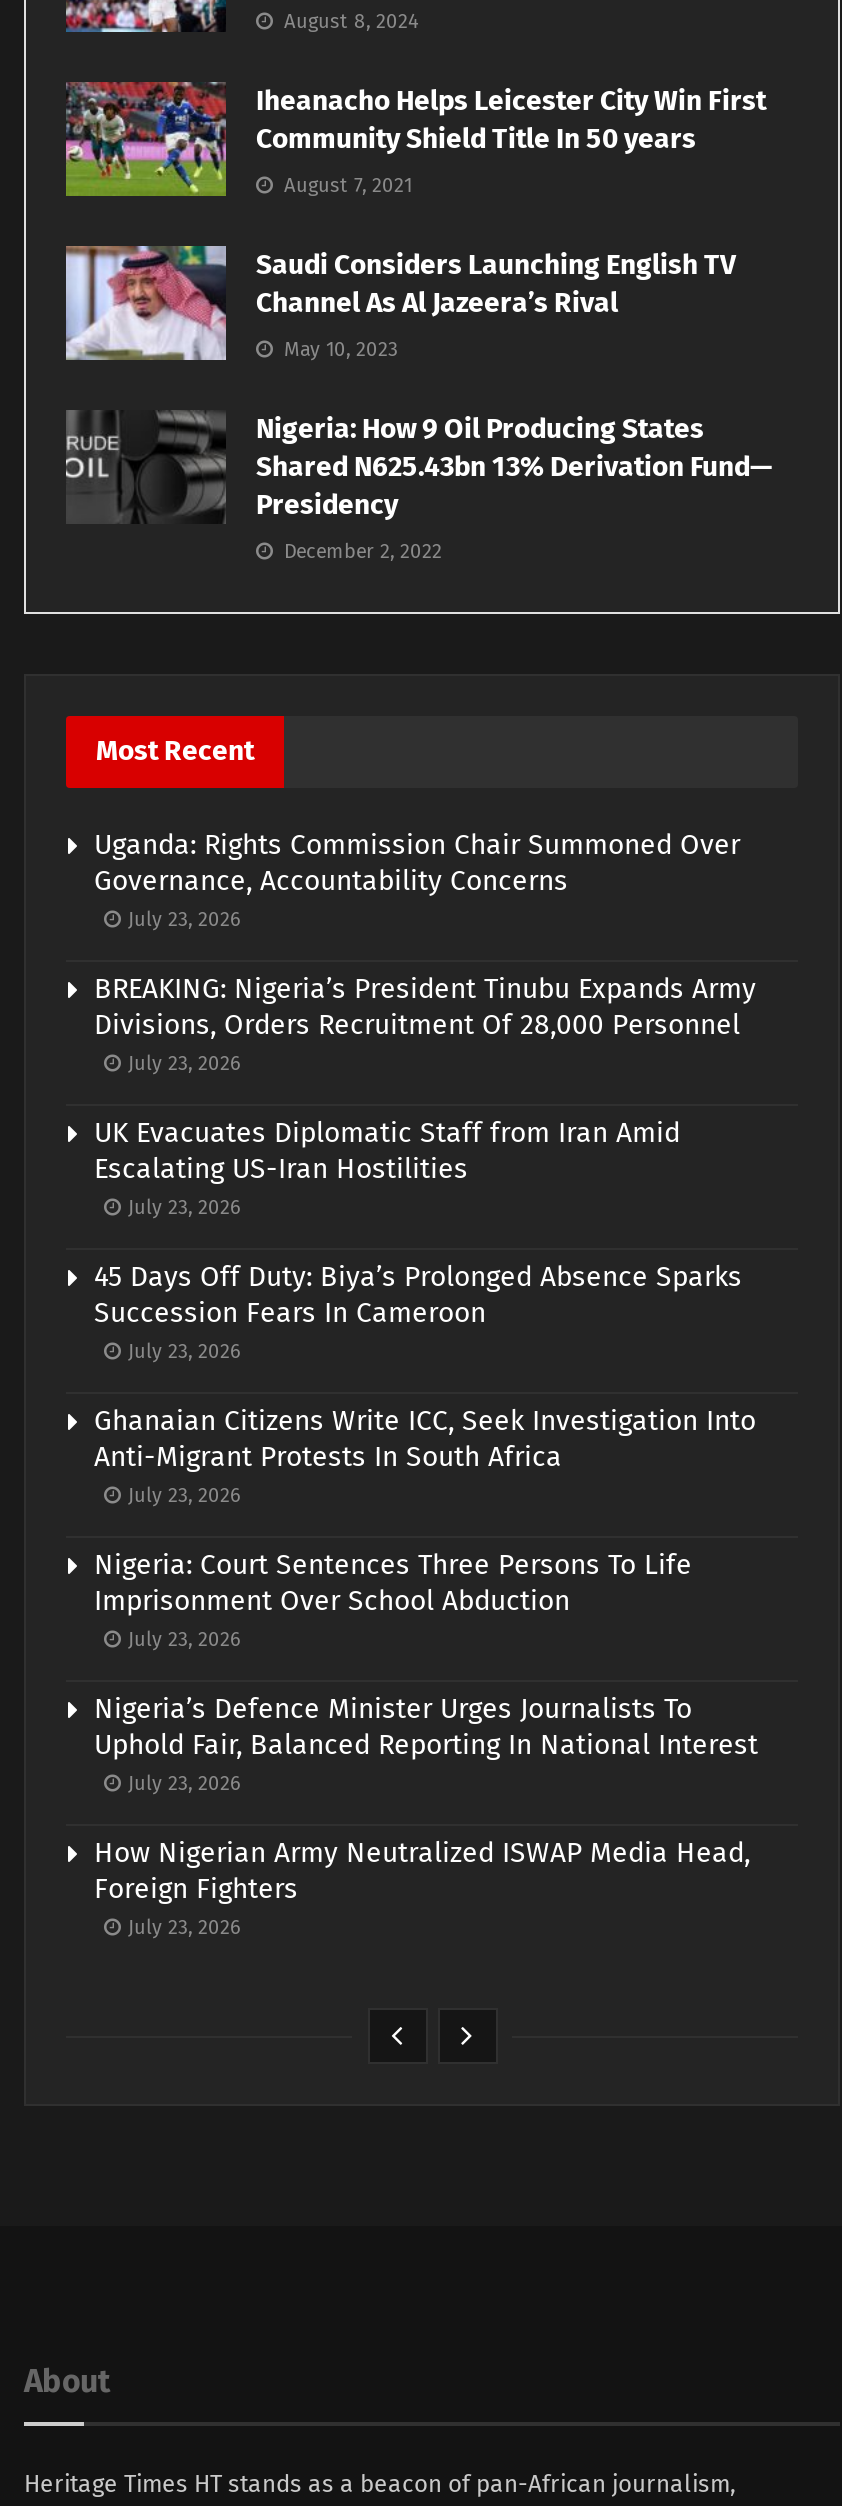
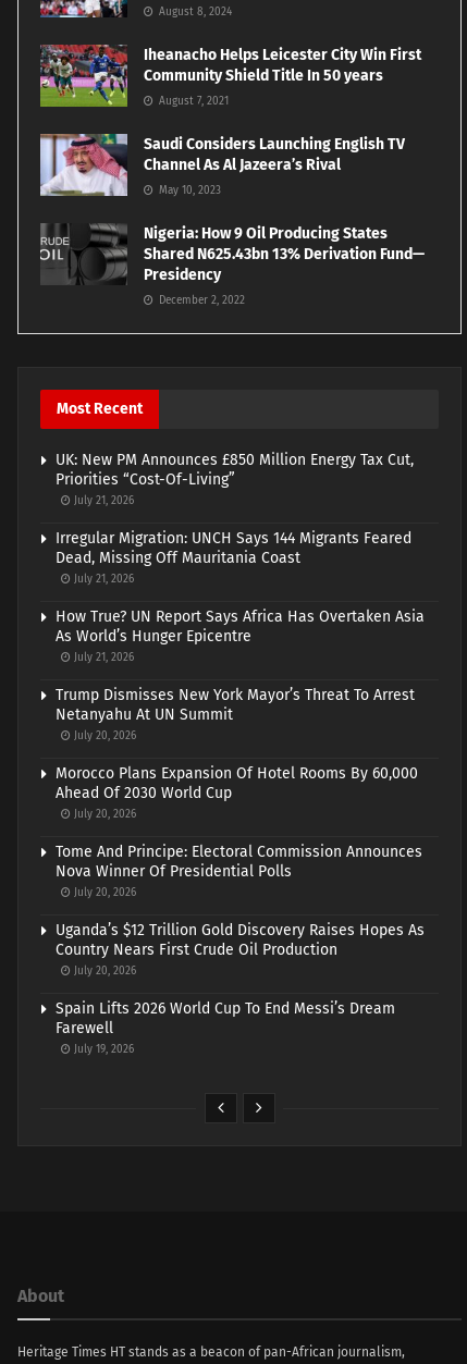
- Uganda: Rights Commission Chair Summoned Over
- Governance, Accountability Concerns
- July 23, 2026
+ UK: New PM Announces £850 Million Energy Tax Cut,
+ Priorities “Cost-Of-Living”
+ July 21, 2026

- BREAKING: Nigeria’s President Tinubu Expands Army
- Divisions, Orders Recruitment Of 28,000 Personnel
- July 23, 2026
+ Irregular Migration: UNCH Says 144 Migrants Feared
+ Dead, Missing Off Mauritania Coast
+ July 21, 2026

- UK Evacuates Diplomatic Staff from Iran Amid
- Escalating US-Iran Hostilities
- July 23, 2026
+ How True? UN Report Says Africa Has Overtaken Asia
+ As World’s Hunger Epicentre
+ July 21, 2026

- 45 Days Off Duty: Biya’s Prolonged Absence Sparks
- Succession Fears In Cameroon
- July 23, 2026
+ Trump Dismisses New York Mayor’s Threat To Arrest
+ Netanyahu At UN Summit
+ July 20, 2026

- Ghanaian Citizens Write ICC, Seek Investigation Into
- Anti-Migrant Protests In South Africa
- July 23, 2026
+ Morocco Plans Expansion Of Hotel Rooms By 60,000
+ Ahead Of 2030 World Cup
+ July 20, 2026

- Nigeria: Court Sentences Three Persons To Life
- Imprisonment Over School Abduction
- July 23, 2026
+ Tome And Principe: Electoral Commission Announces
+ Nova Winner Of Presidential Polls
+ July 20, 2026

- Nigeria’s Defence Minister Urges Journalists To
- Uphold Fair, Balanced Reporting In National Interest
- July 23, 2026
+ Uganda’s $12 Trillion Gold Discovery Raises Hopes As
+ Country Nears First Crude Oil Production
+ July 20, 2026

- How Nigerian Army Neutralized ISWAP Media Head,
- Foreign Fighters
- July 23, 2026
+ Spain Lifts 2026 World Cup To End Messi’s Dream
+ Farewell
+ July 19, 2026
